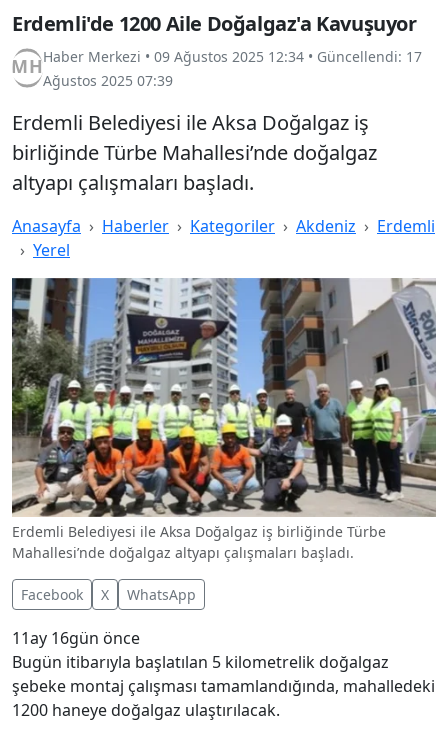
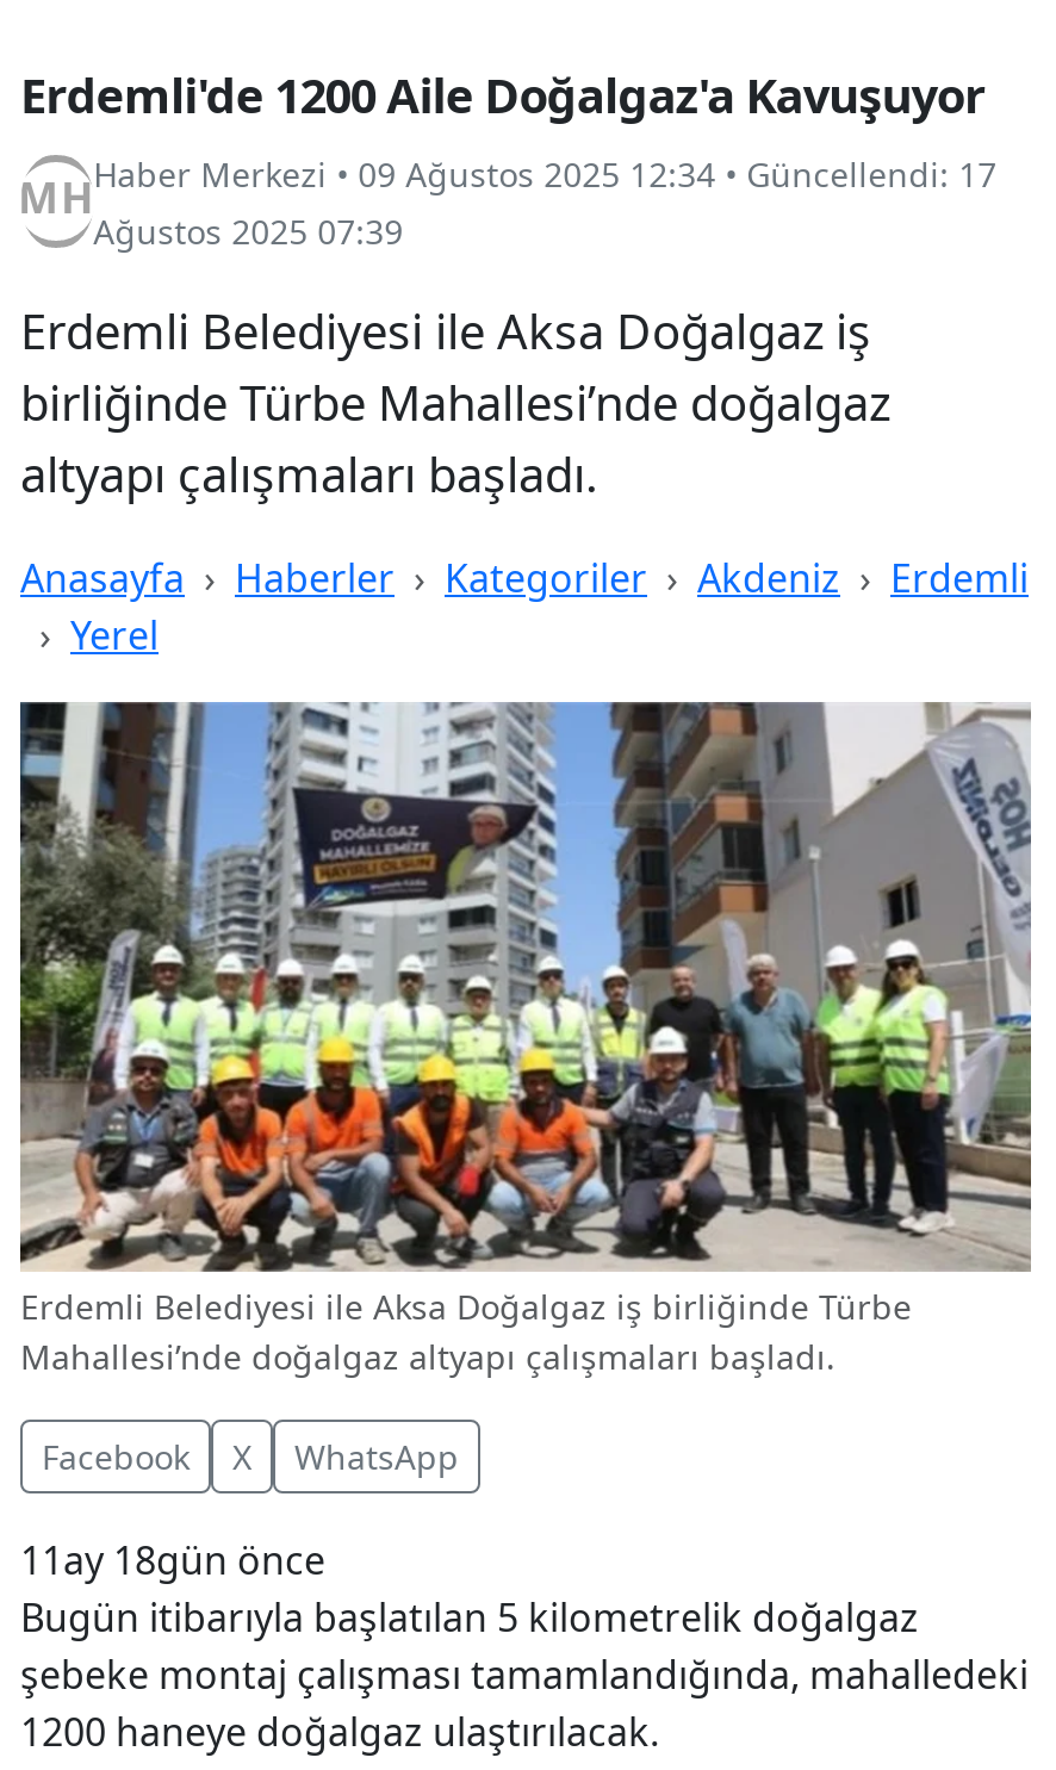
- 11ay 16gün önce
+ 11ay 18gün önce
